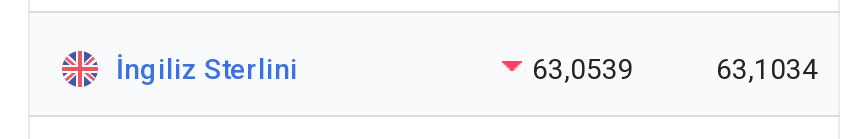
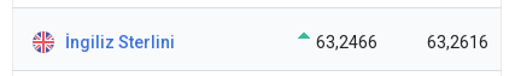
- 63,0539
+ 63,2466

- 63,1034
+ 63,2616
